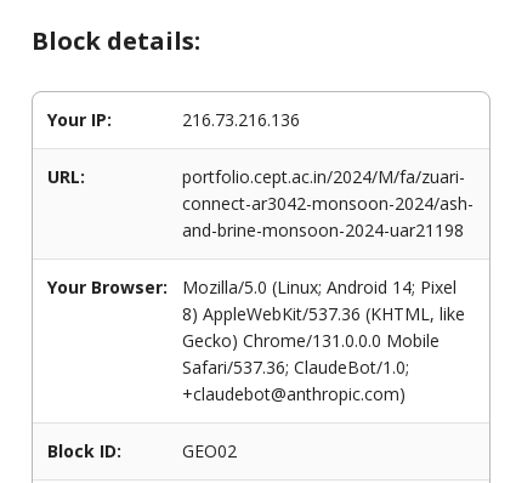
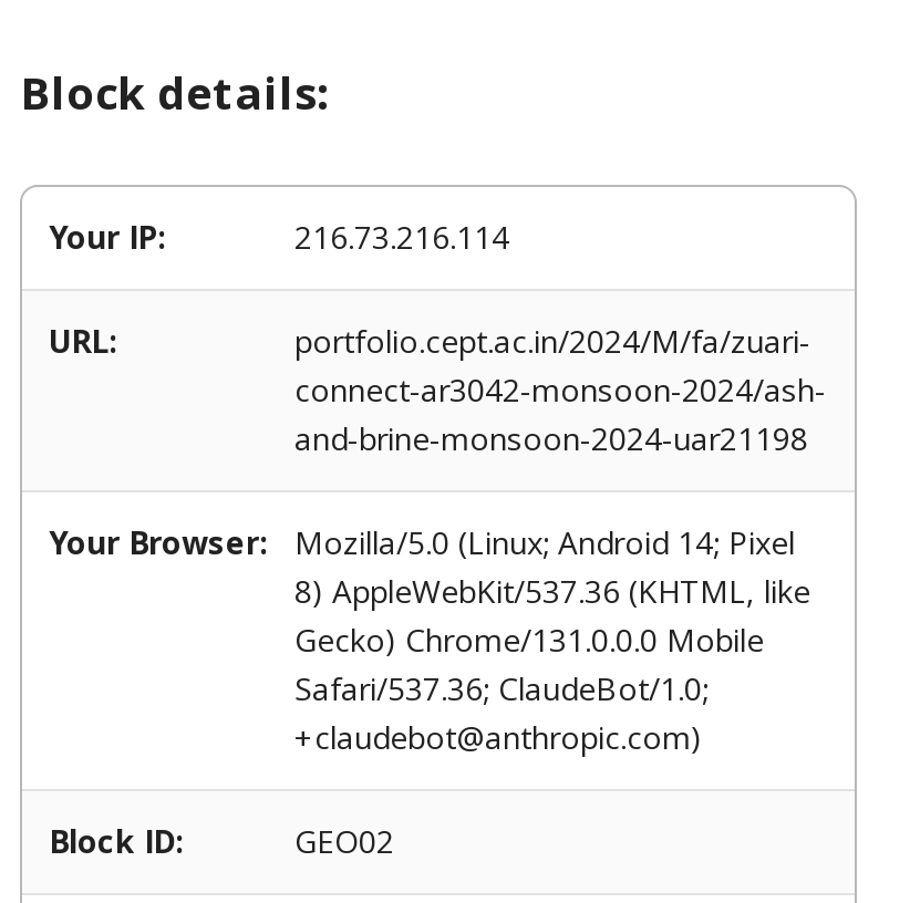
- 216.73.216.136
+ 216.73.216.114
